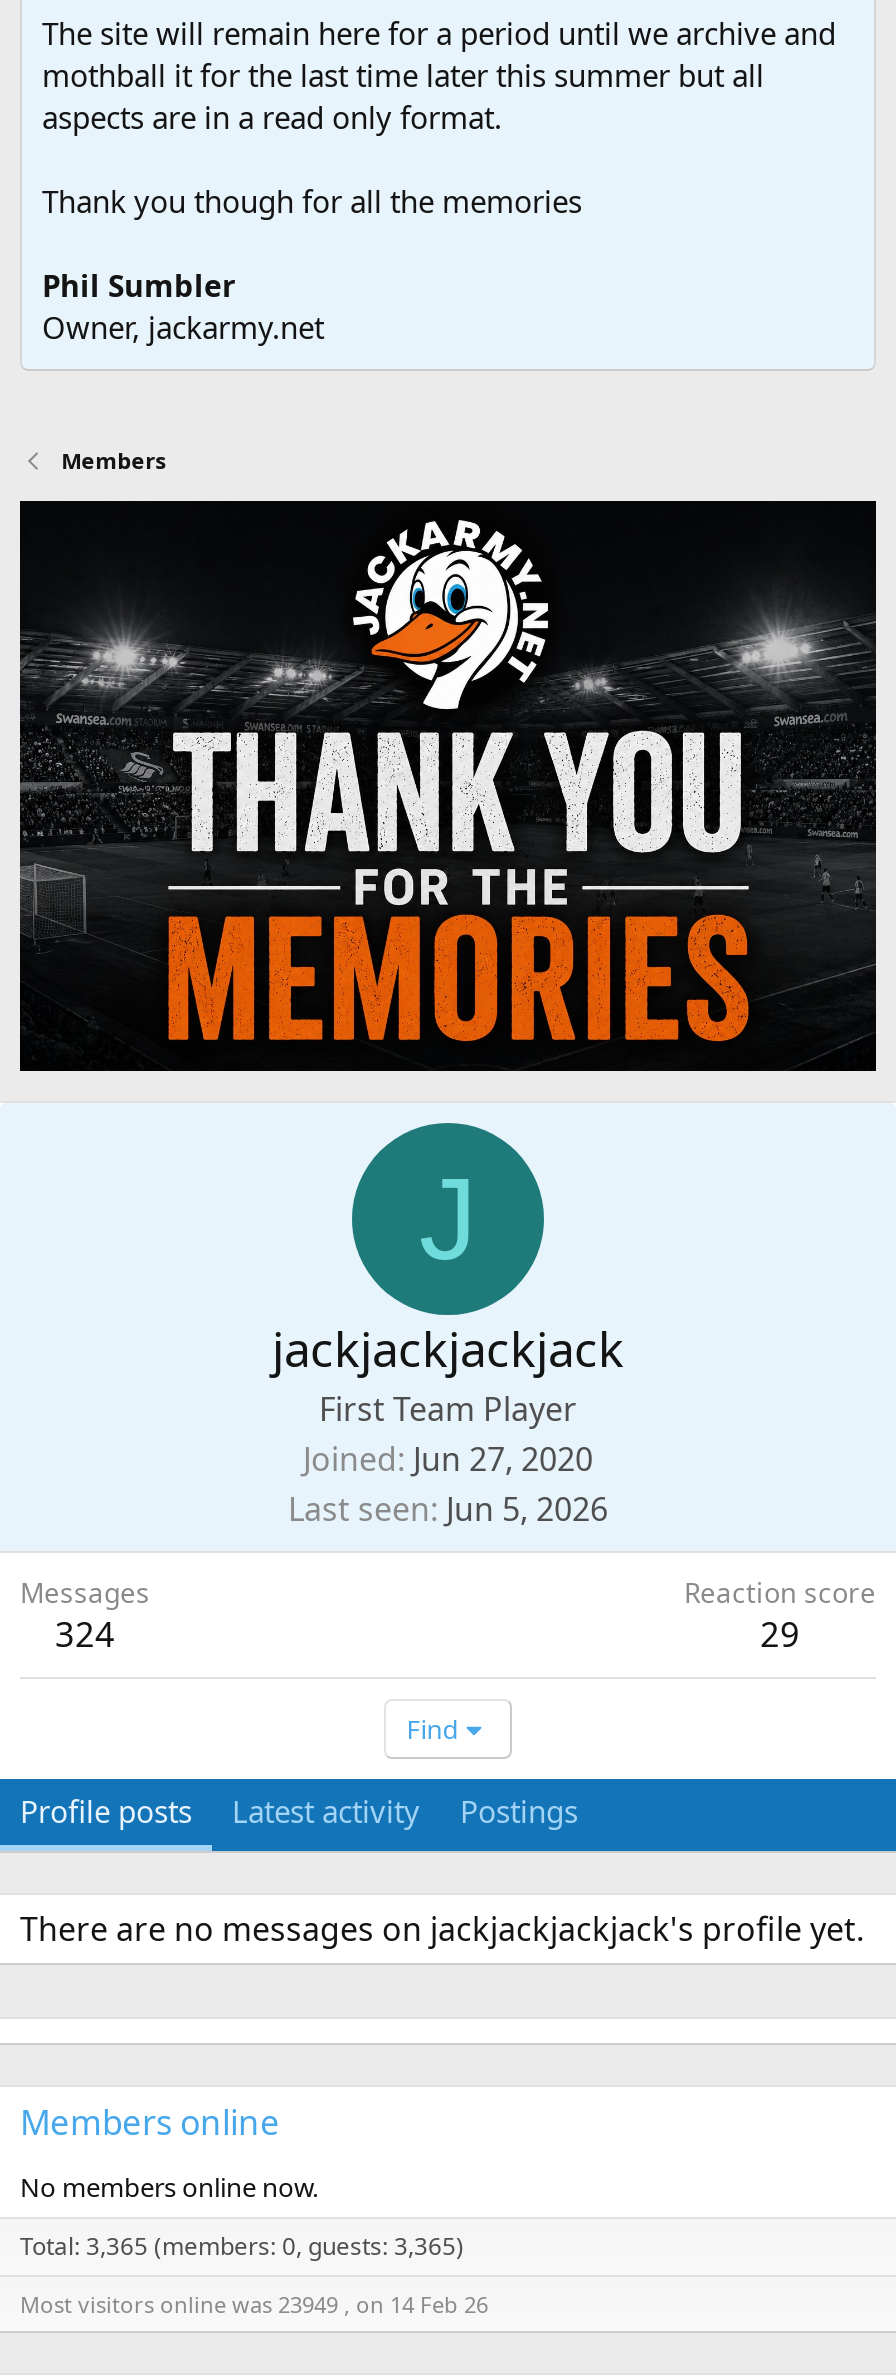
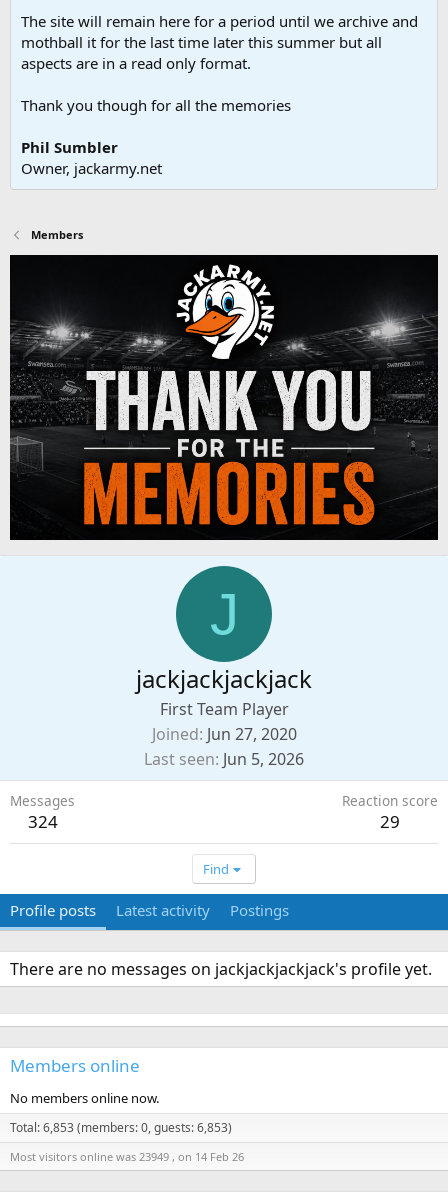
- Total: 3,365 (members: 0, guests: 3,365)
+ Total: 6,853 (members: 0, guests: 6,853)
